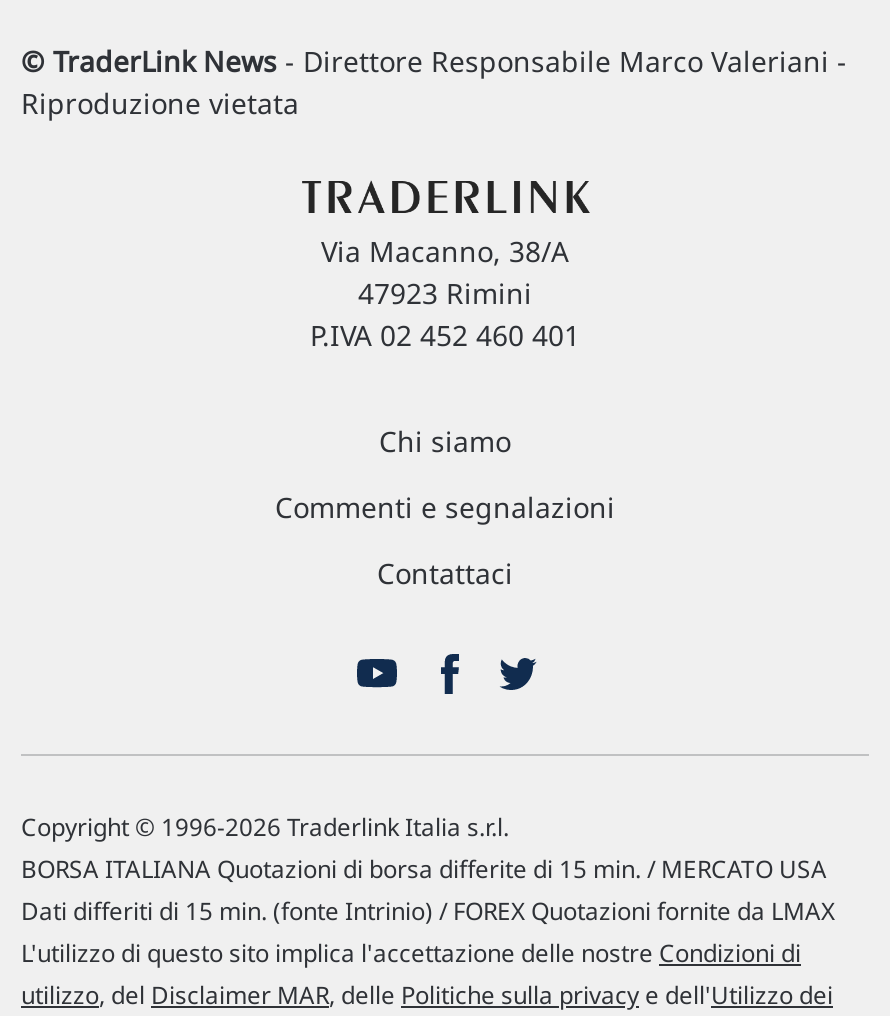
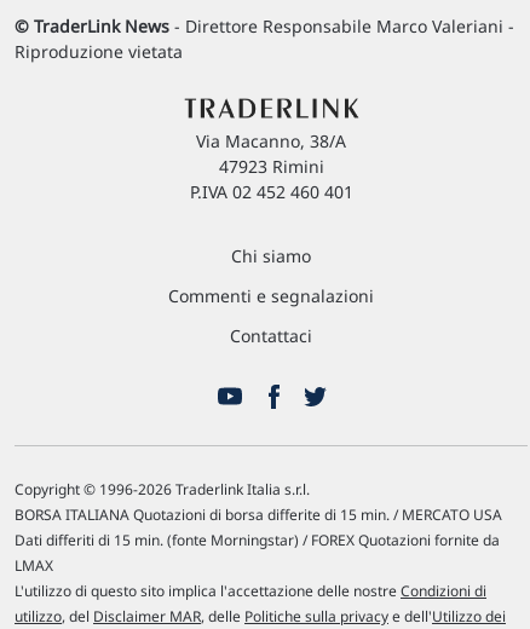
- Dati differiti di 15 min. (fonte Intrinio) / FOREX Quotazioni fornite da LMAX
+ Dati differiti di 15 min. (fonte Morningstar) / FOREX Quotazioni fornite da
+ LMAX
